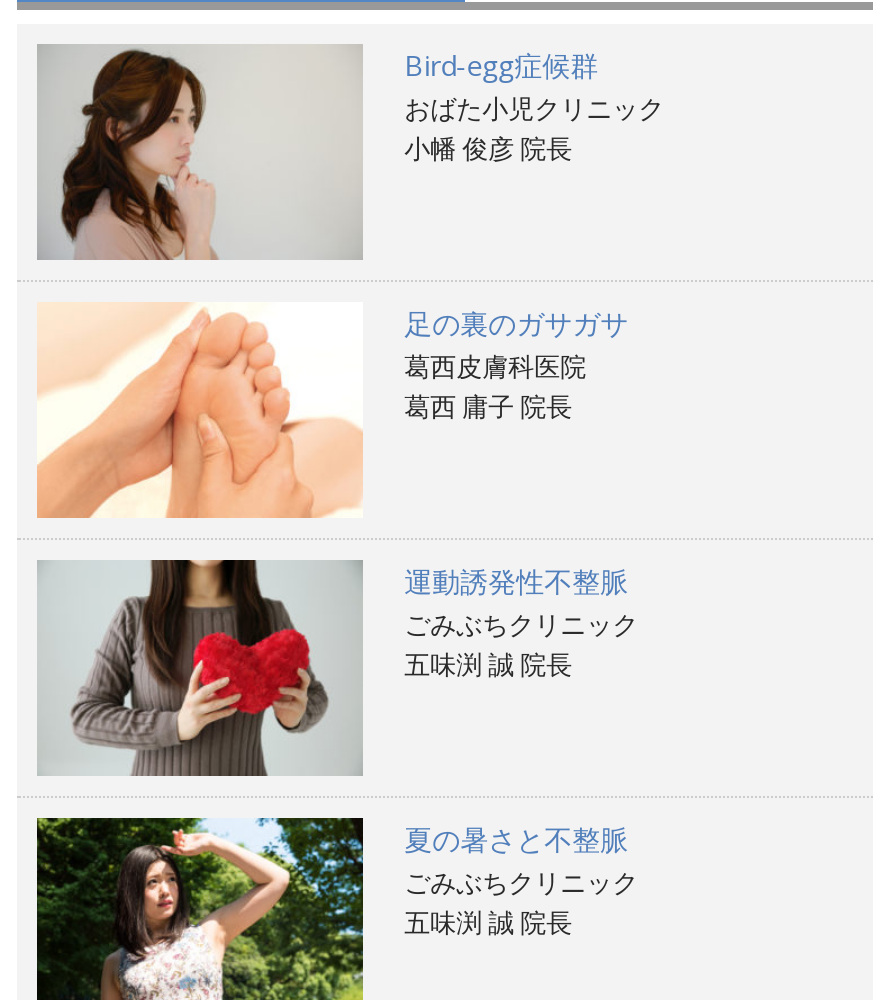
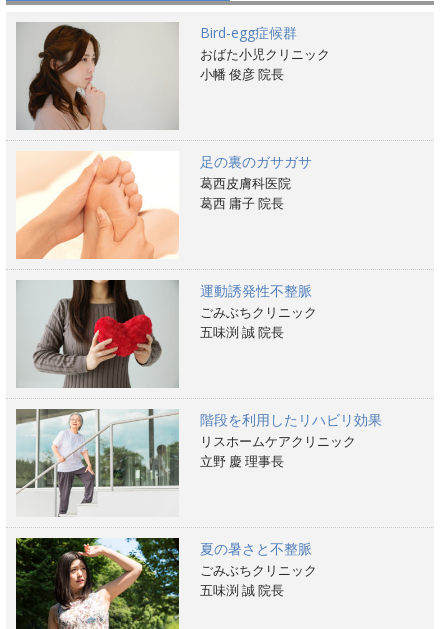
+ [image]
+ 階段を利用したリハビリ効果
+ リスホームケアクリニック
+ 立野 慶 理事長
